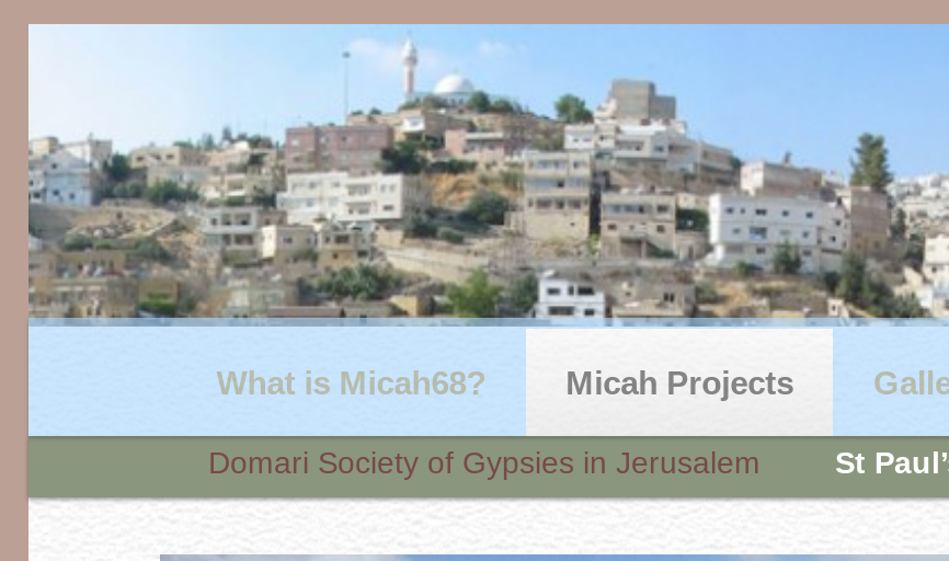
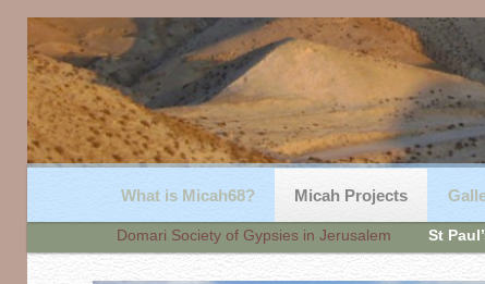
- [image]
+ [image]
